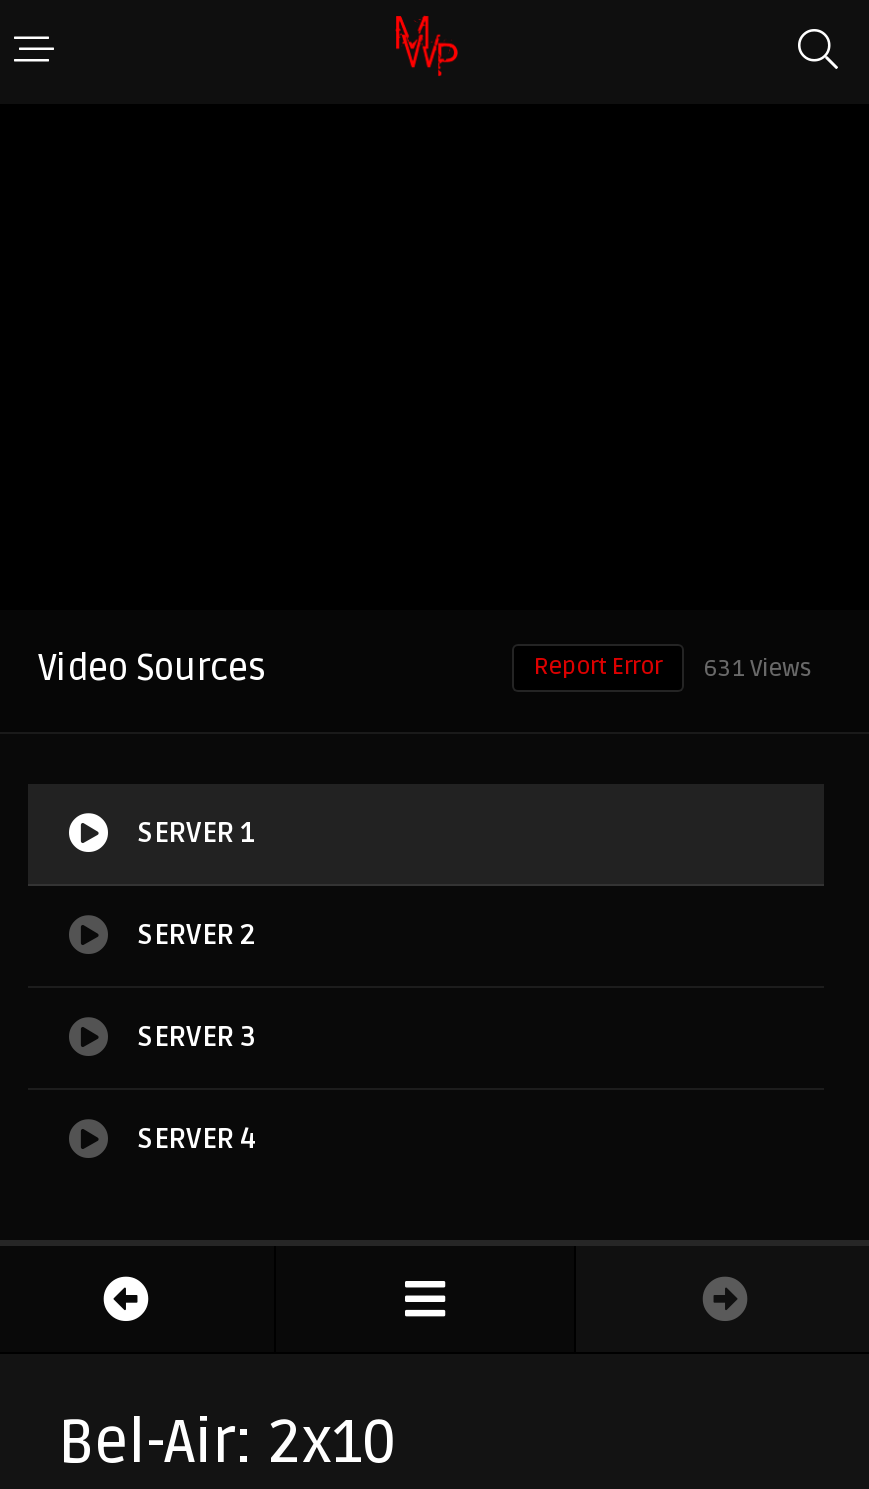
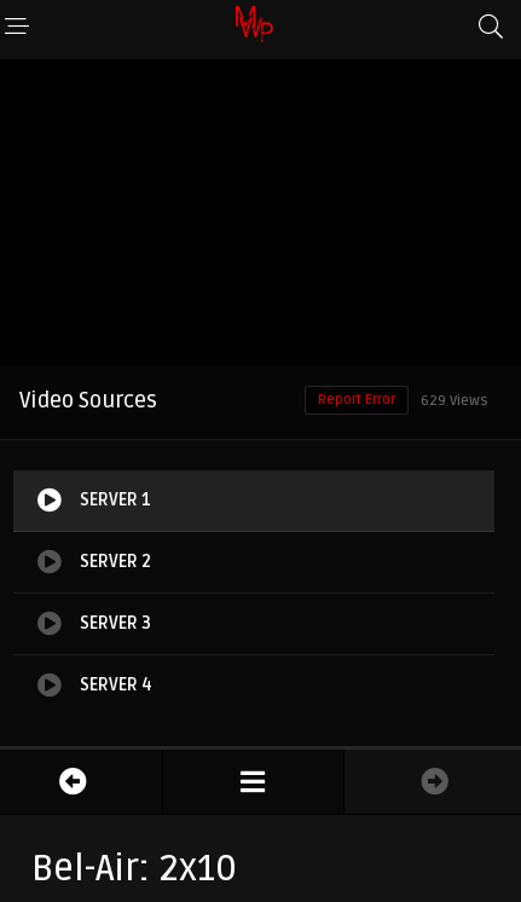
- Report Error 631 Views
+ Report Error 629 Views
